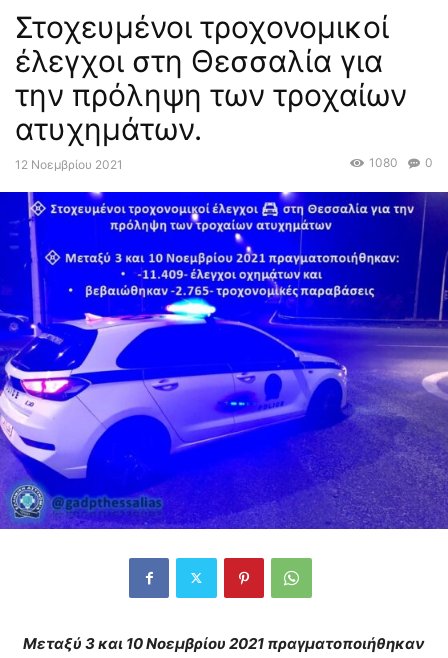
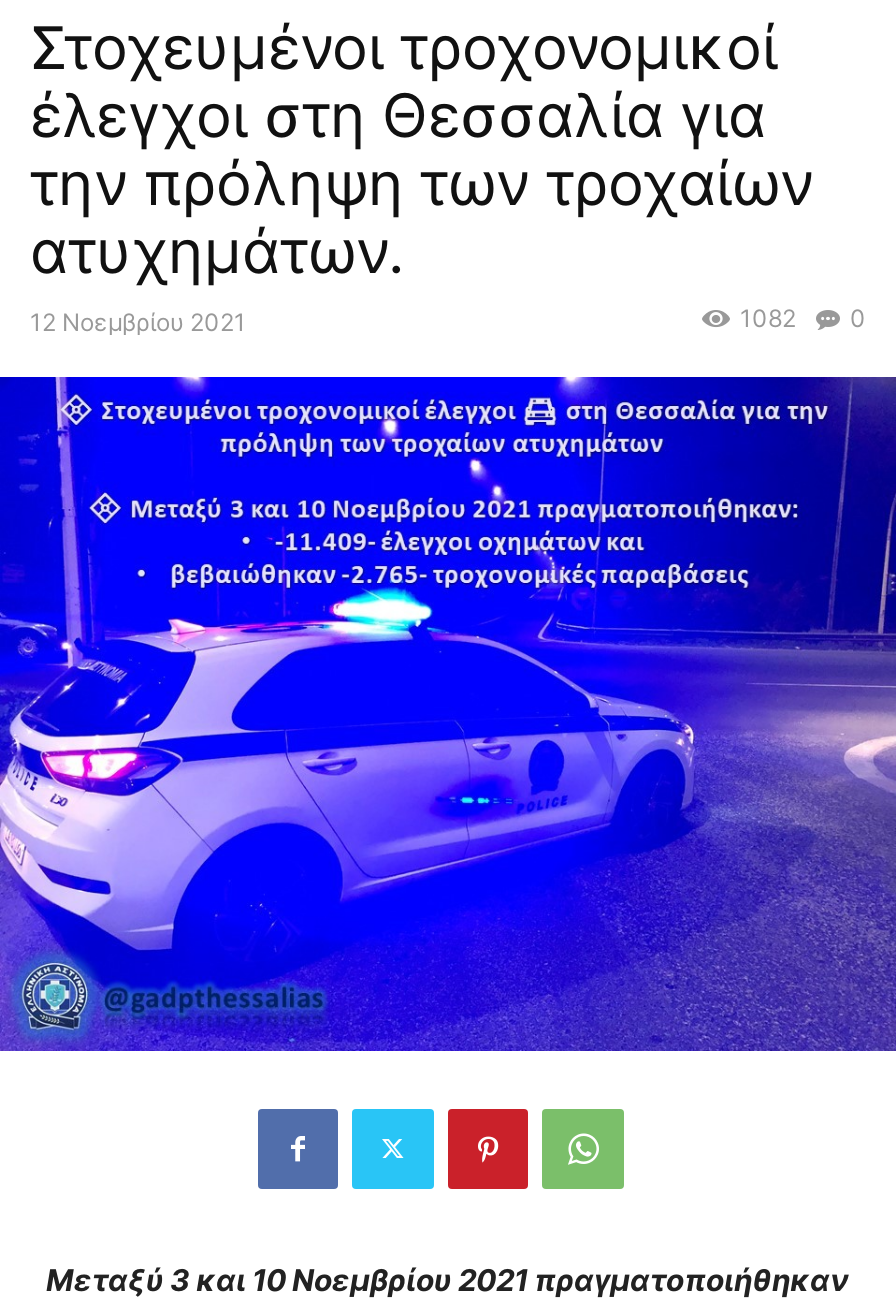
- 1080 0
+ 1082 0
